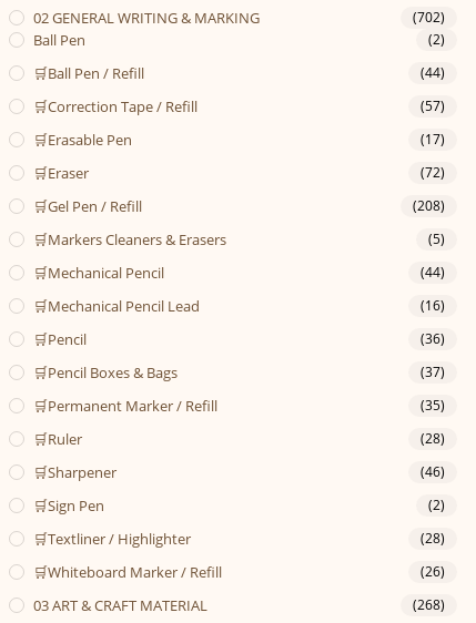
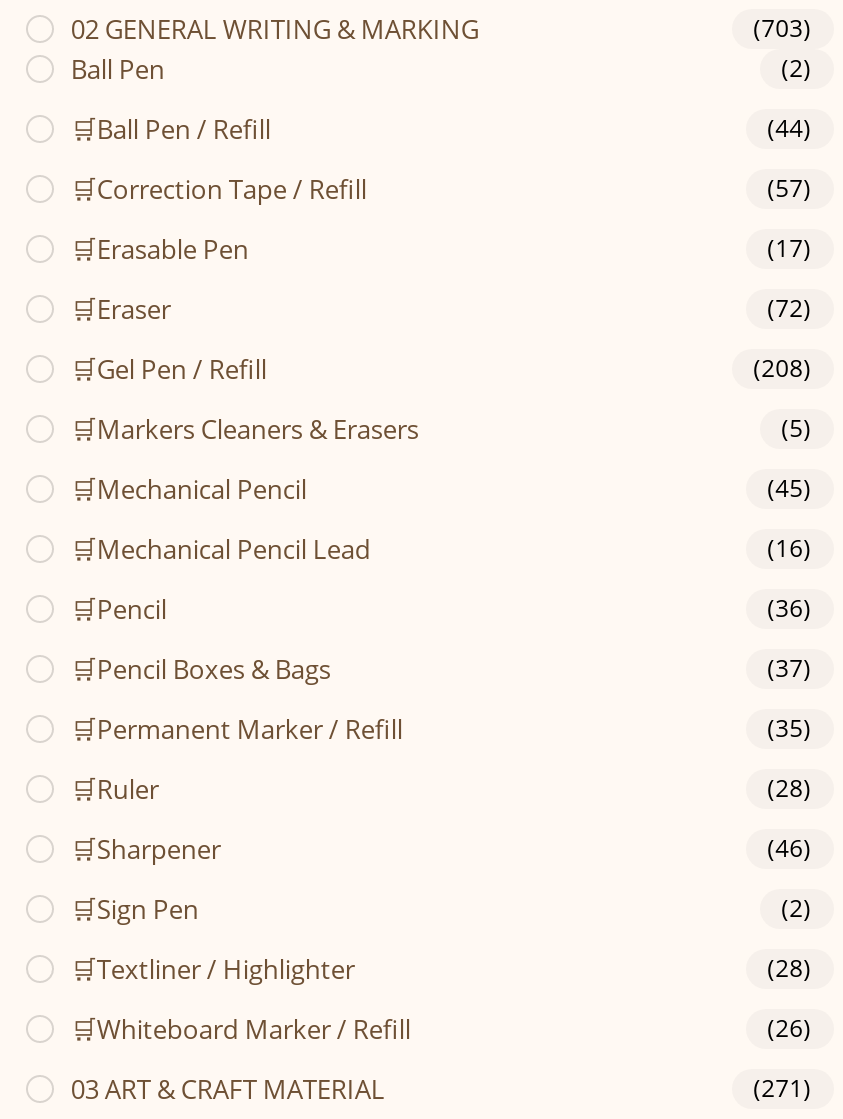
- (702)
+ (703)

- (44)
+ (45)

- (268)
+ (271)
